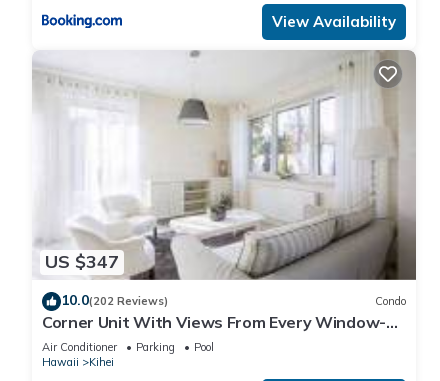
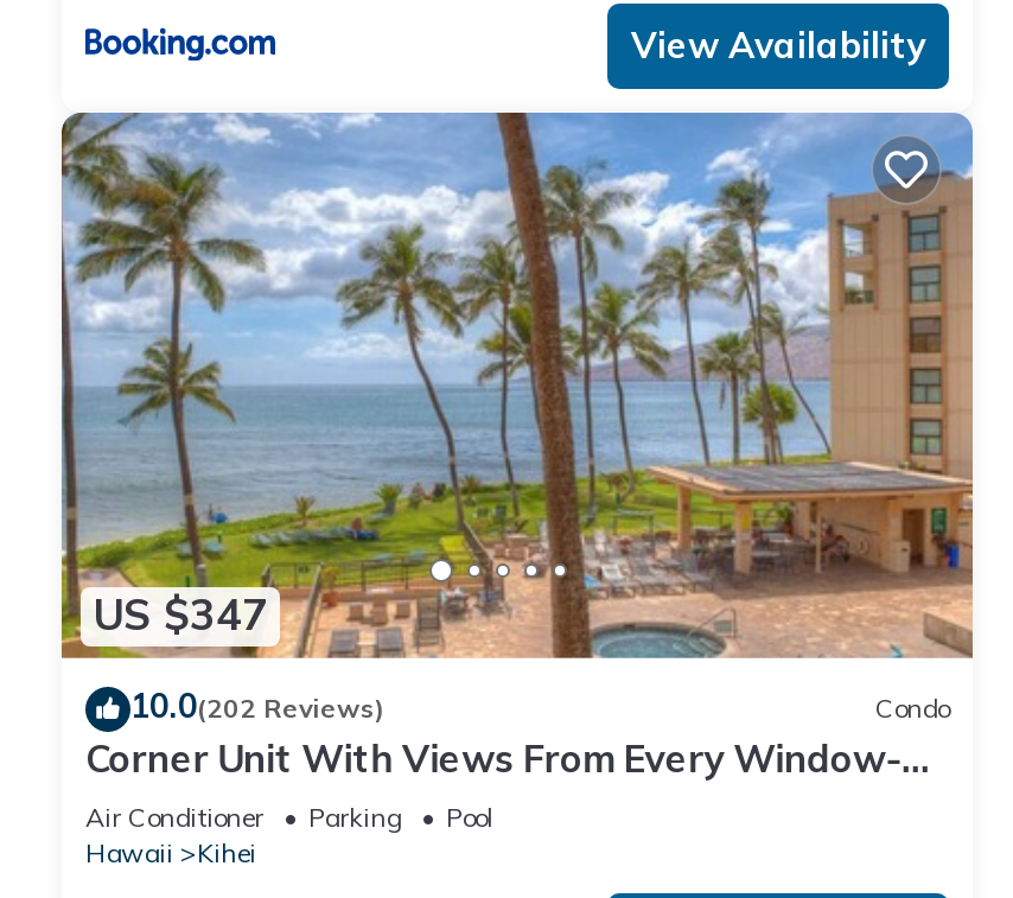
- [image]
+ [image]
